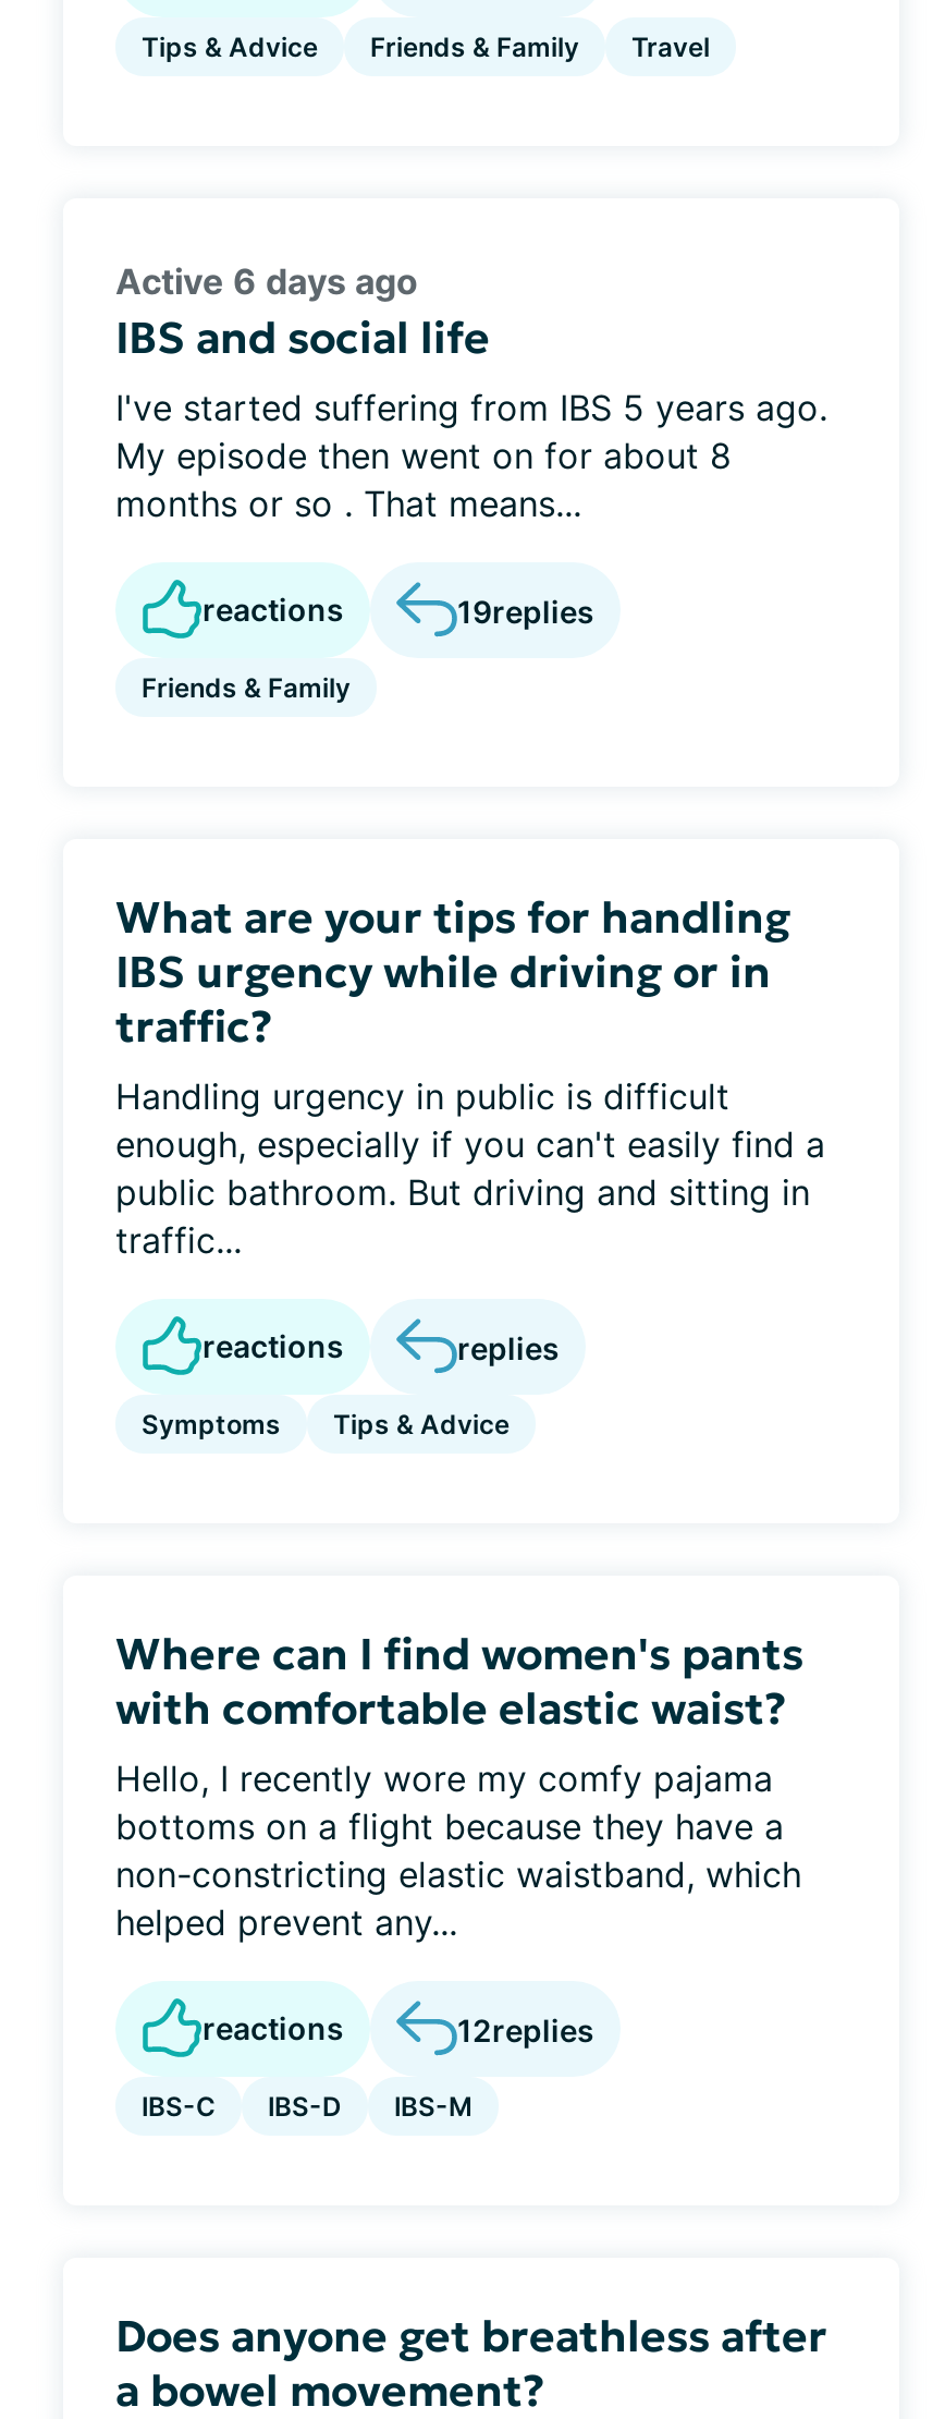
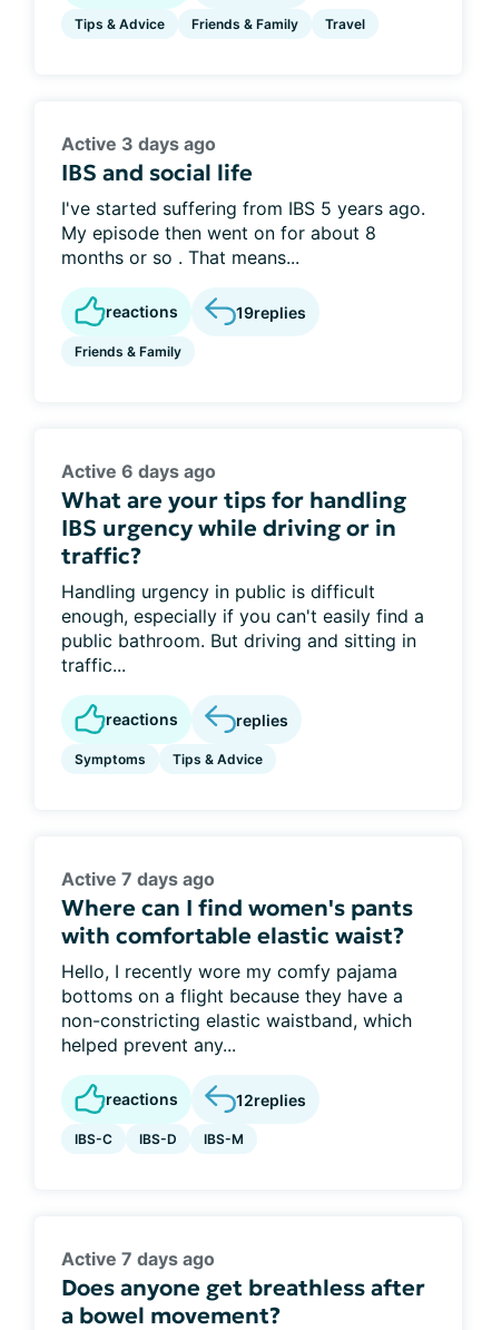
+ Active 3 days ago

moved down: Active 6 days ago

+ Active 7 days ago

+ Active 7 days ago
